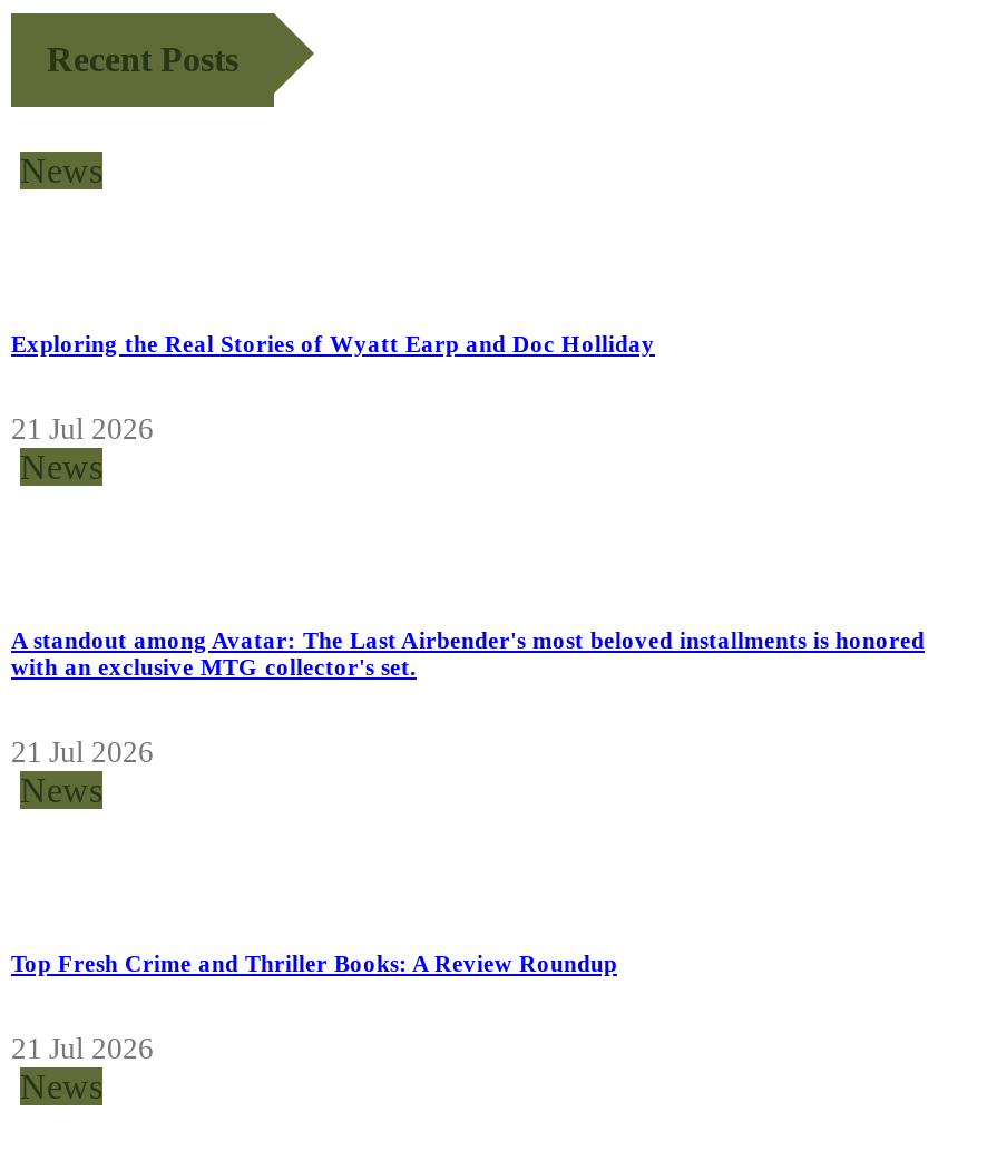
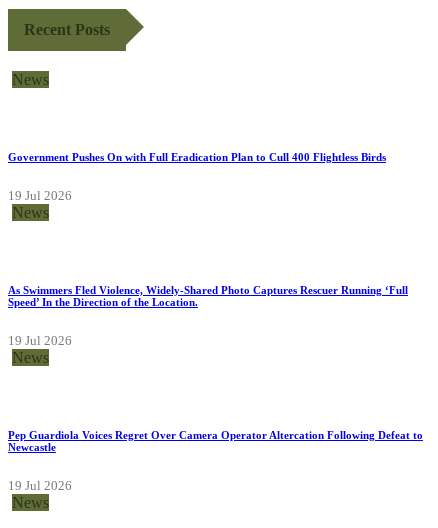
- Exploring the Real Stories of Wyatt Earp and Doc Holliday
+ Government Pushes On with Full Eradication Plan to Cull 400 Flightless Birds

- 21 Jul 2026
+ 19 Jul 2026

- A standout among Avatar: The Last Airbender's most beloved installments is honored
- with an exclusive MTG collector's set.
+ As Swimmers Fled Violence, Widely-Shared Photo Captures Rescuer Running ‘Full
+ Speed’ In the Direction of the Location.

- 21 Jul 2026
+ 19 Jul 2026

- Top Fresh Crime and Thriller Books: A Review Roundup
+ Pep Guardiola Voices Regret Over Camera Operator Altercation Following Defeat to
+ Newcastle

- 21 Jul 2026
+ 19 Jul 2026
